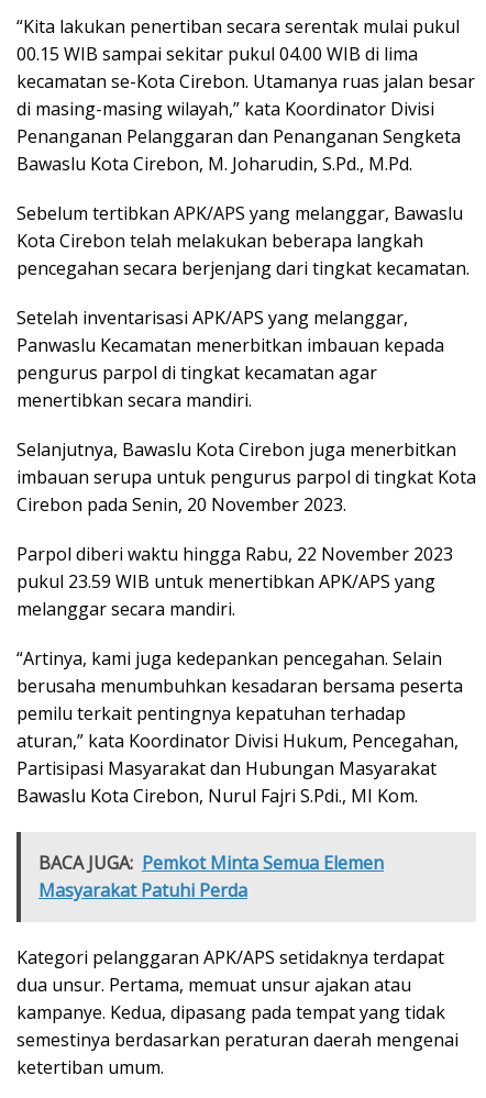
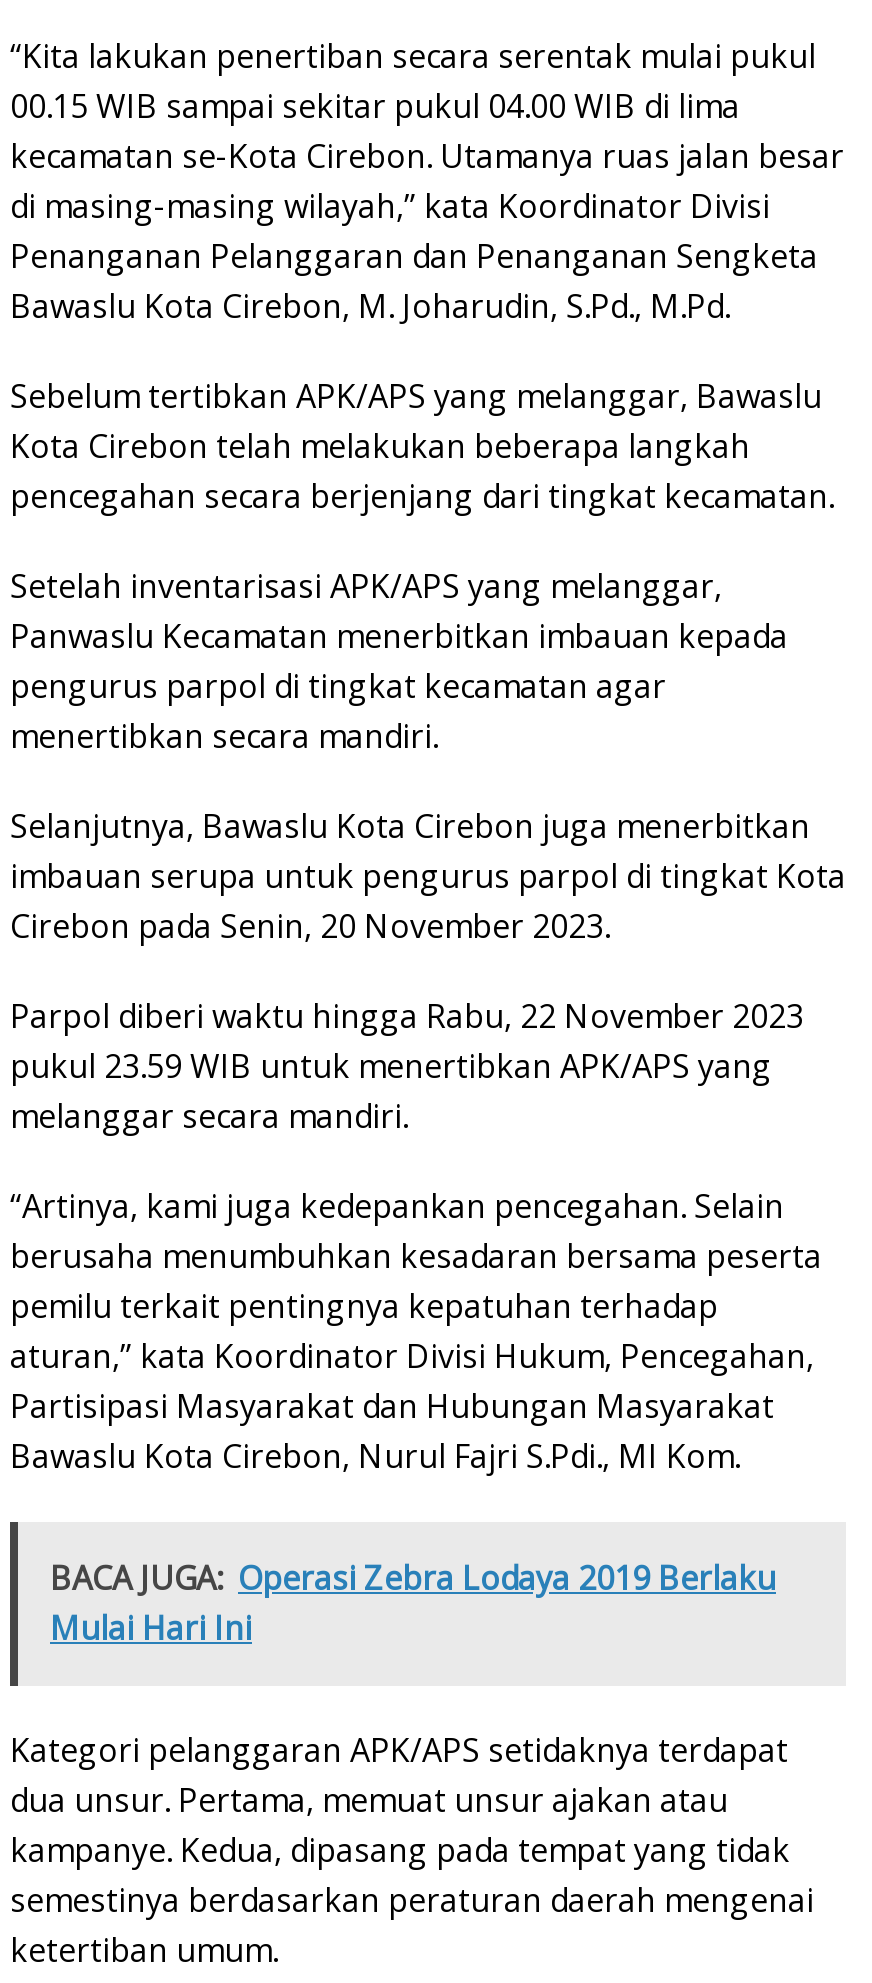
- BACA JUGA: Pemkot Minta Semua Elemen
- Masyarakat Patuhi Perda
+ BACA JUGA: Operasi Zebra Lodaya 2019 Berlaku
+ Mulai Hari Ini
